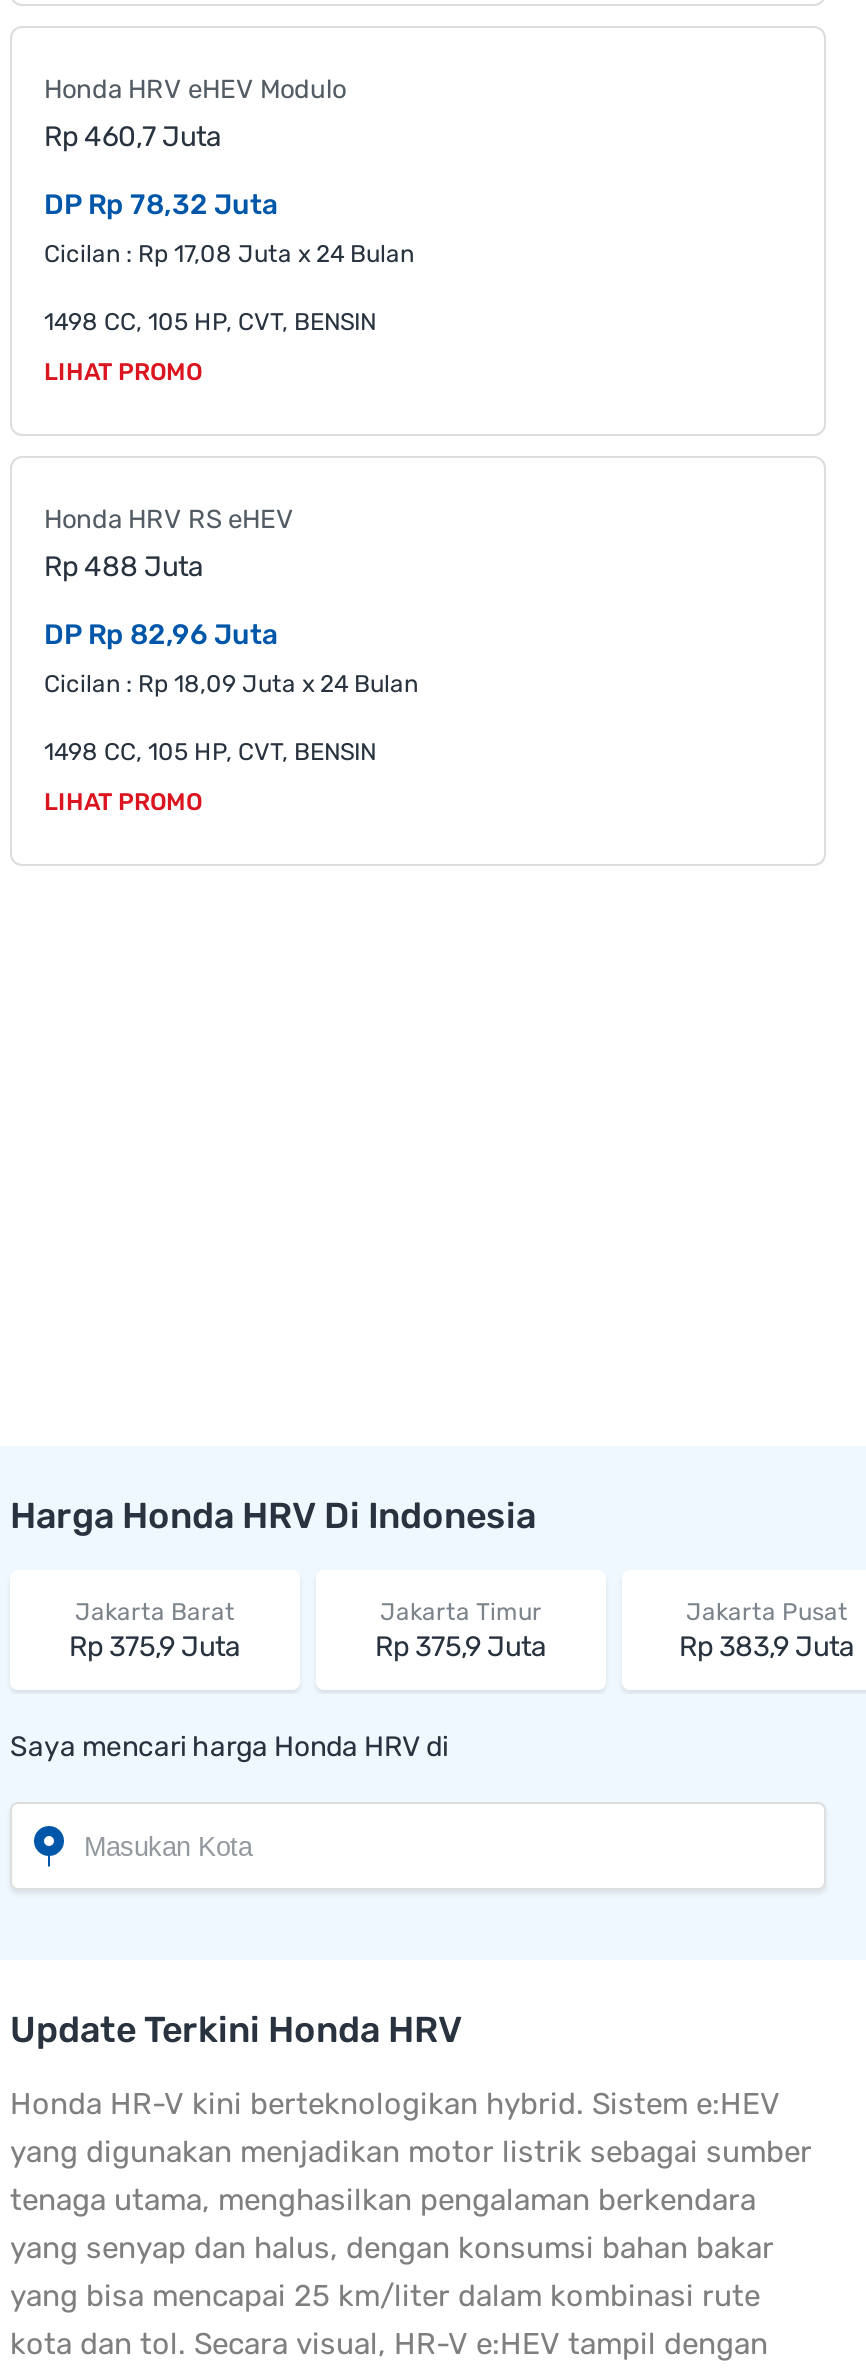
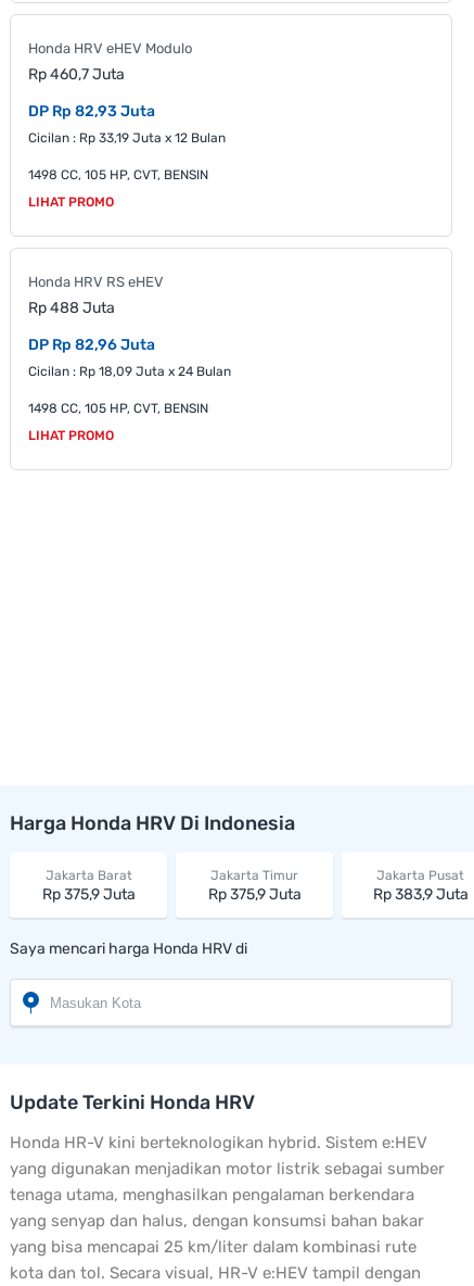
- DP Rp 78,32 Juta
+ DP Rp 82,93 Juta

- Cicilan : Rp 17,08 Juta x 24 Bulan
+ Cicilan : Rp 33,19 Juta x 12 Bulan
